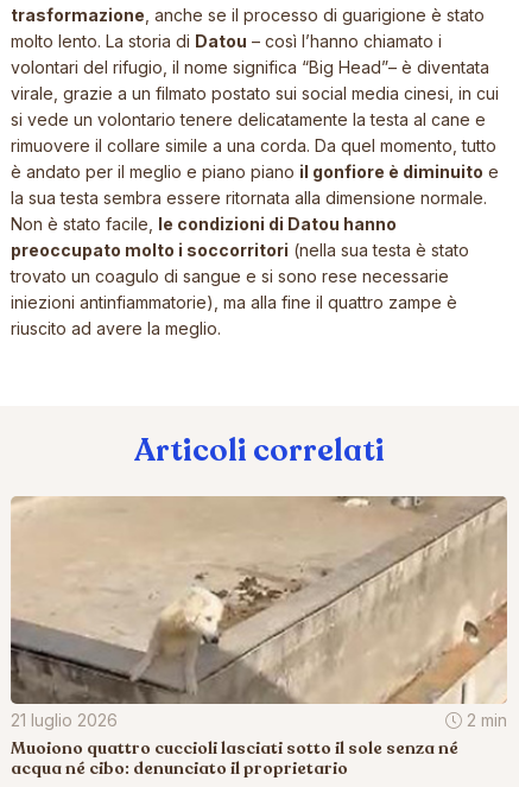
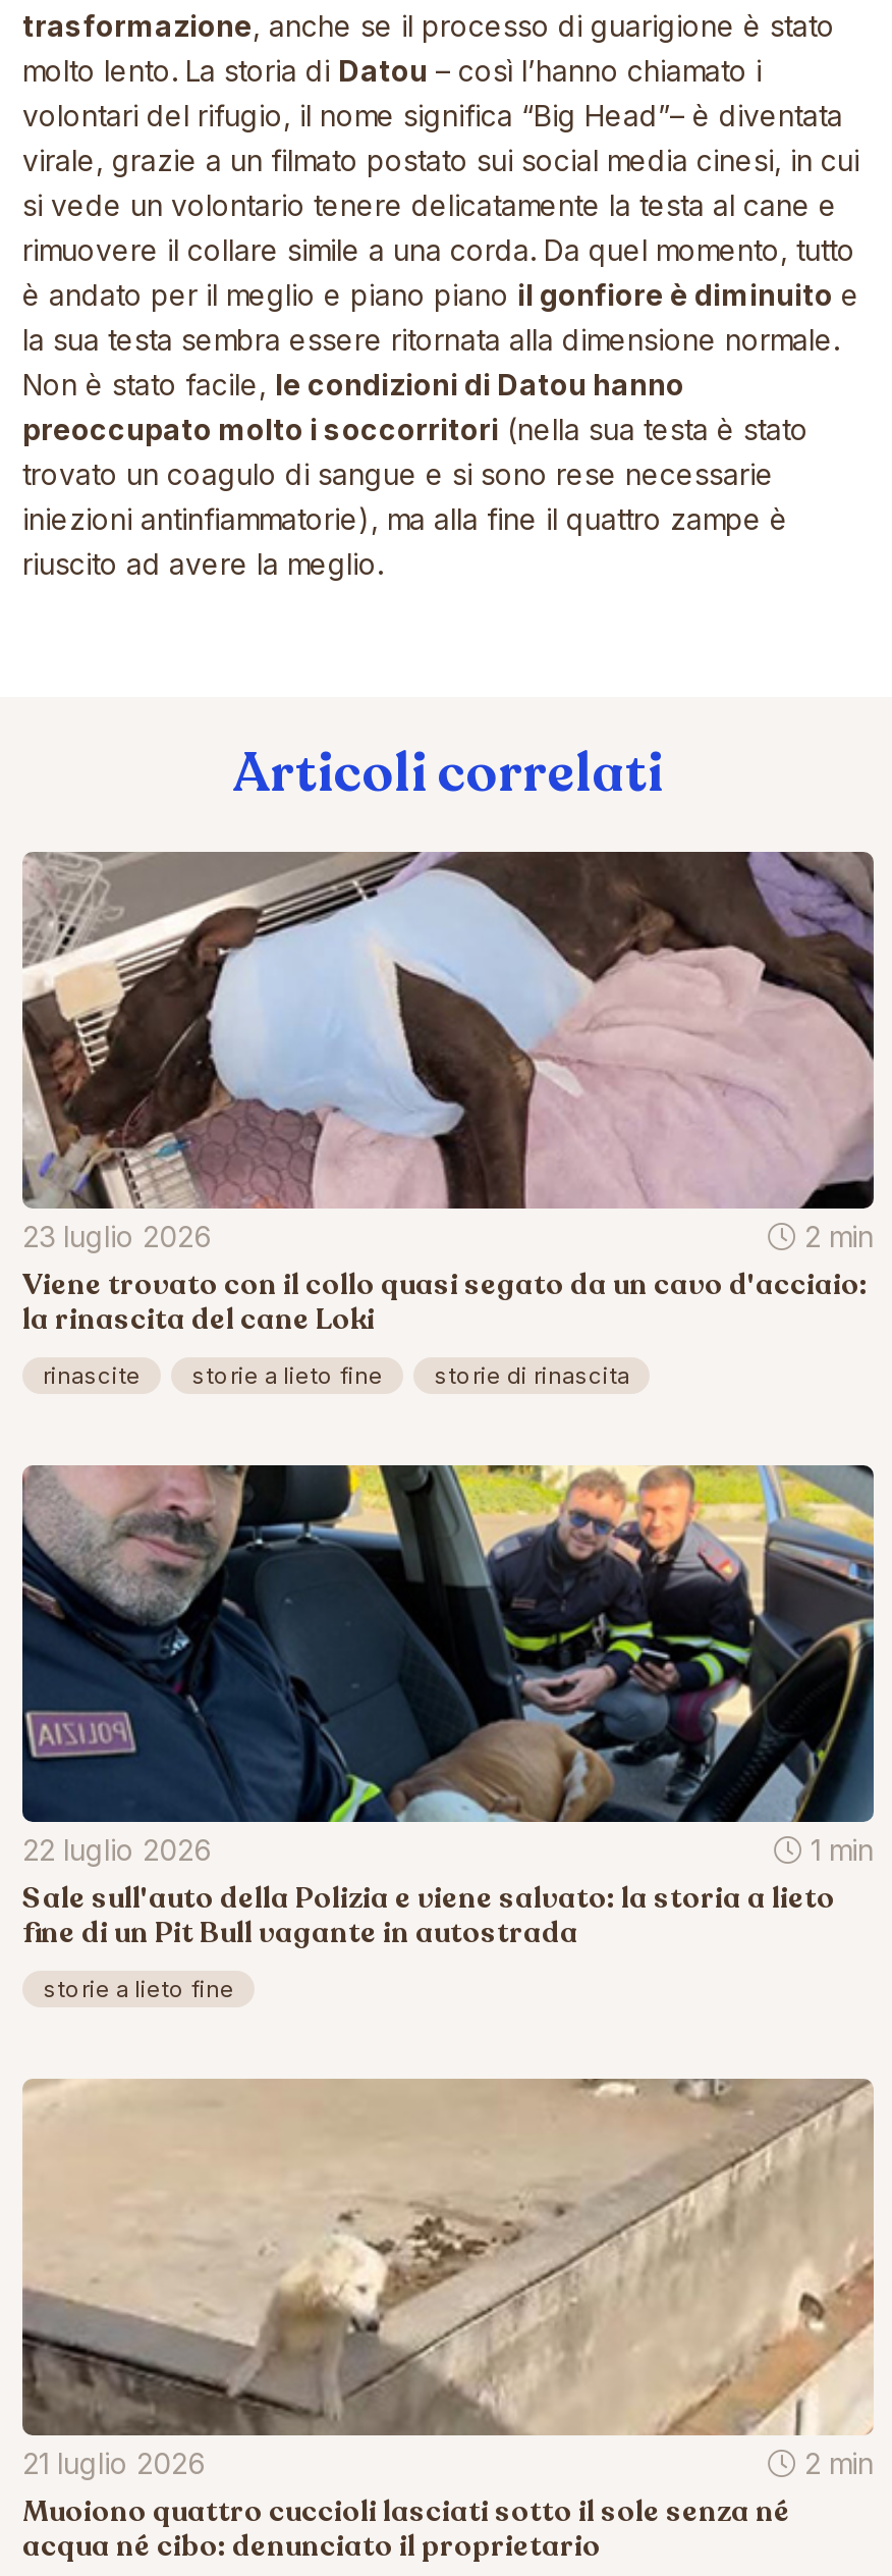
+ [image]
+ 23 luglio 2026
+ 2 min
+ Viene trovato con il collo quasi segato da un cavo d'acciaio:
+ la rinascita del cane Loki
+ rinascite
+ storie a lieto fine
+ storie di rinascita

+ [image]
+ 22 luglio 2026
+ 1 min
+ Sale sull'auto della Polizia e viene salvato: la storia a lieto
+ fine di un Pit Bull vagante in autostrada
+ storie a lieto fine
